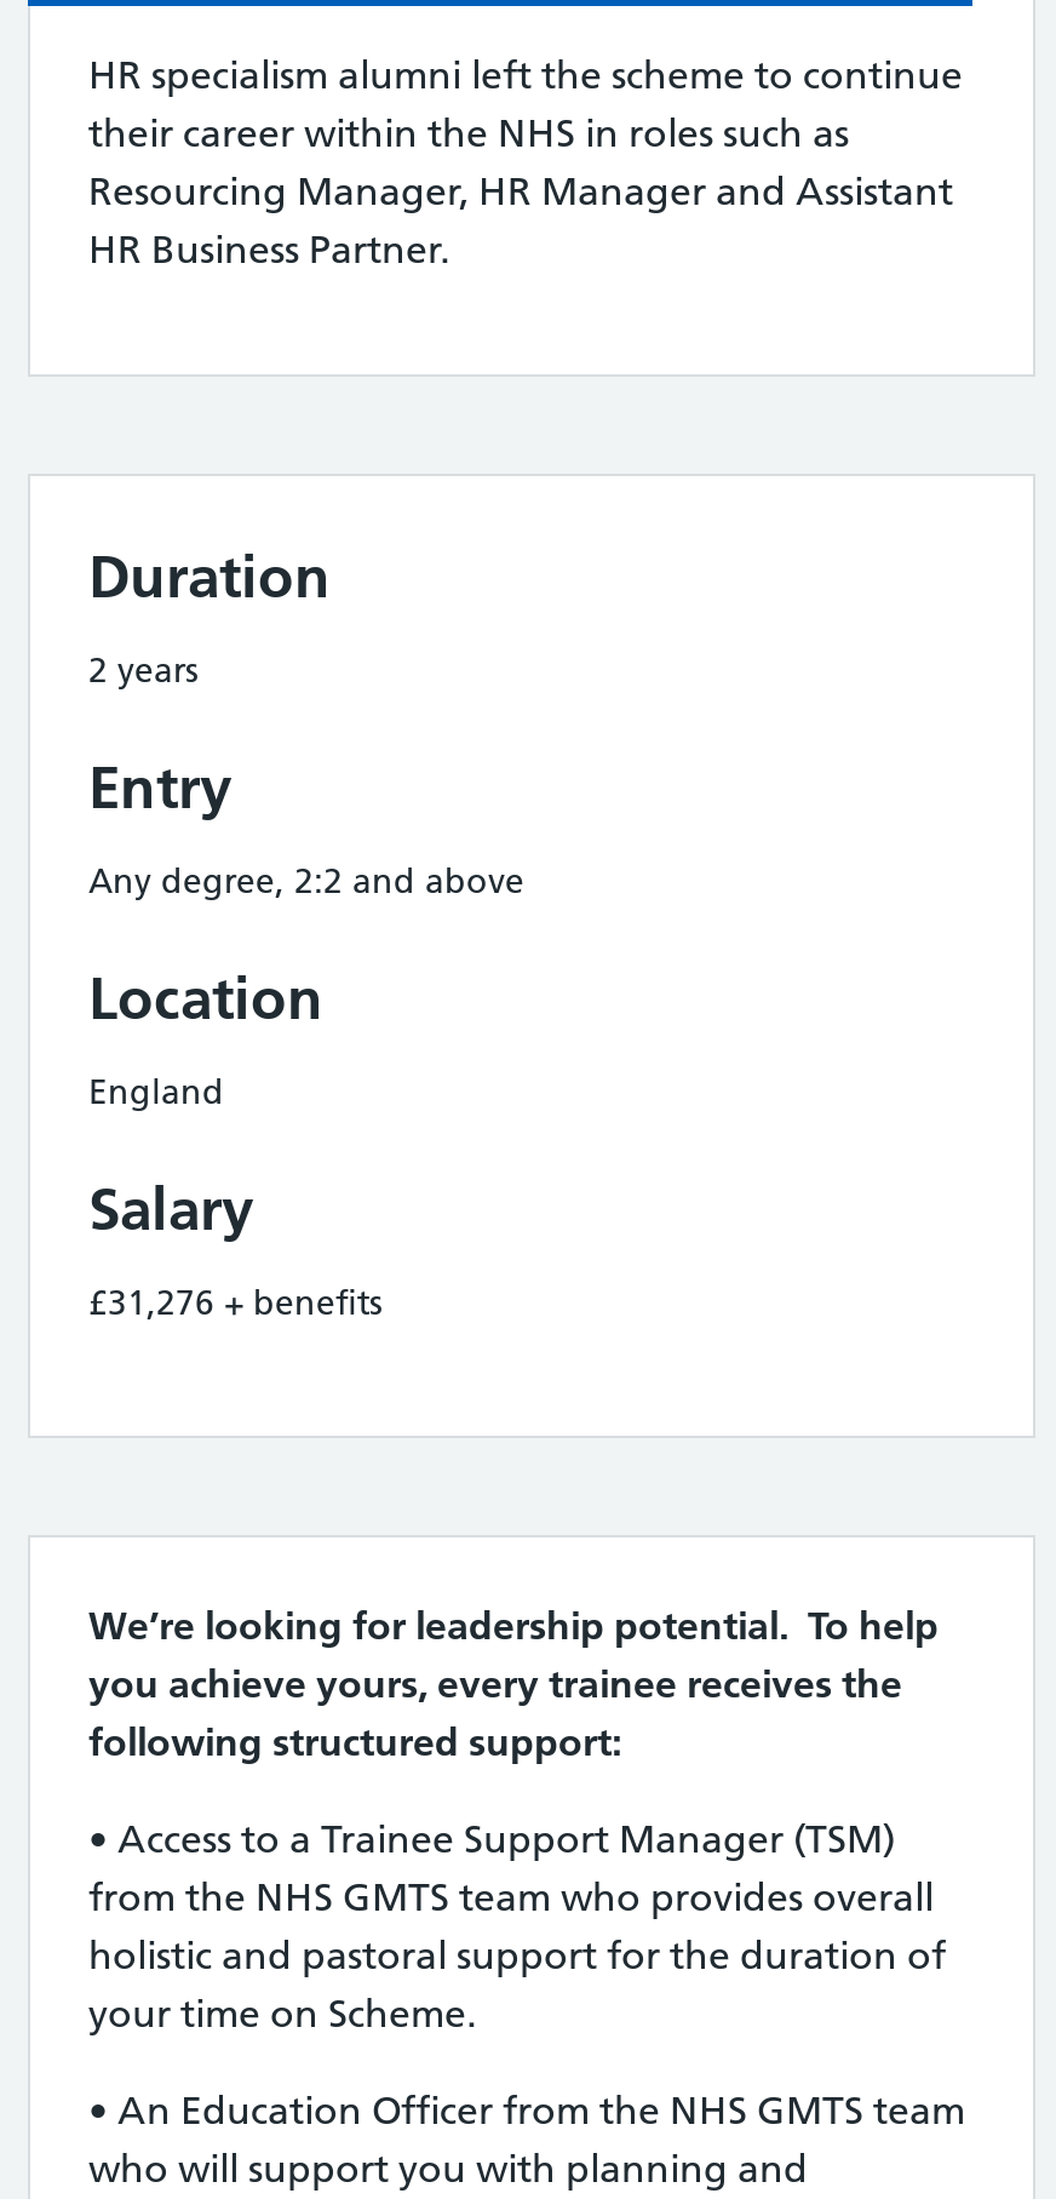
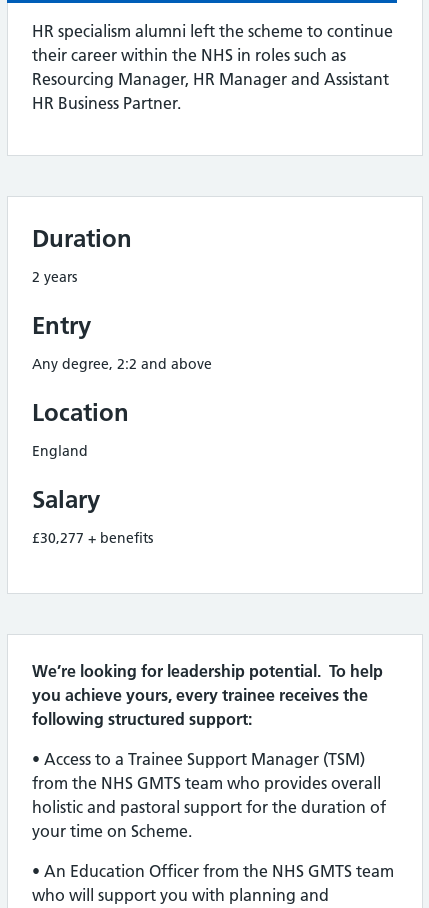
- £31,276 + benefits
+ £30,277 + benefits
